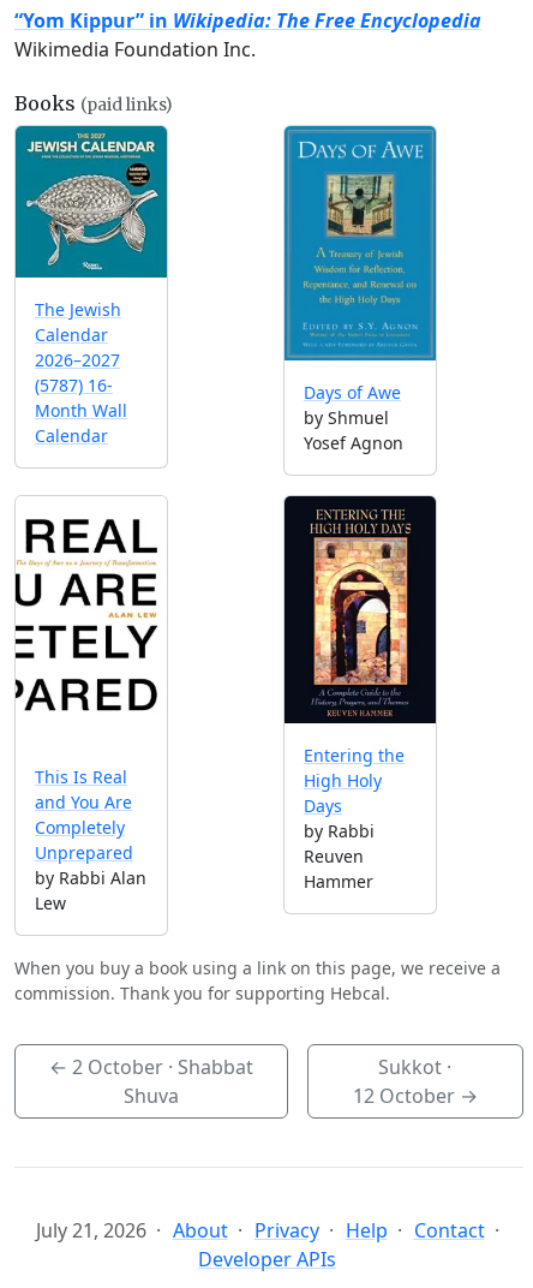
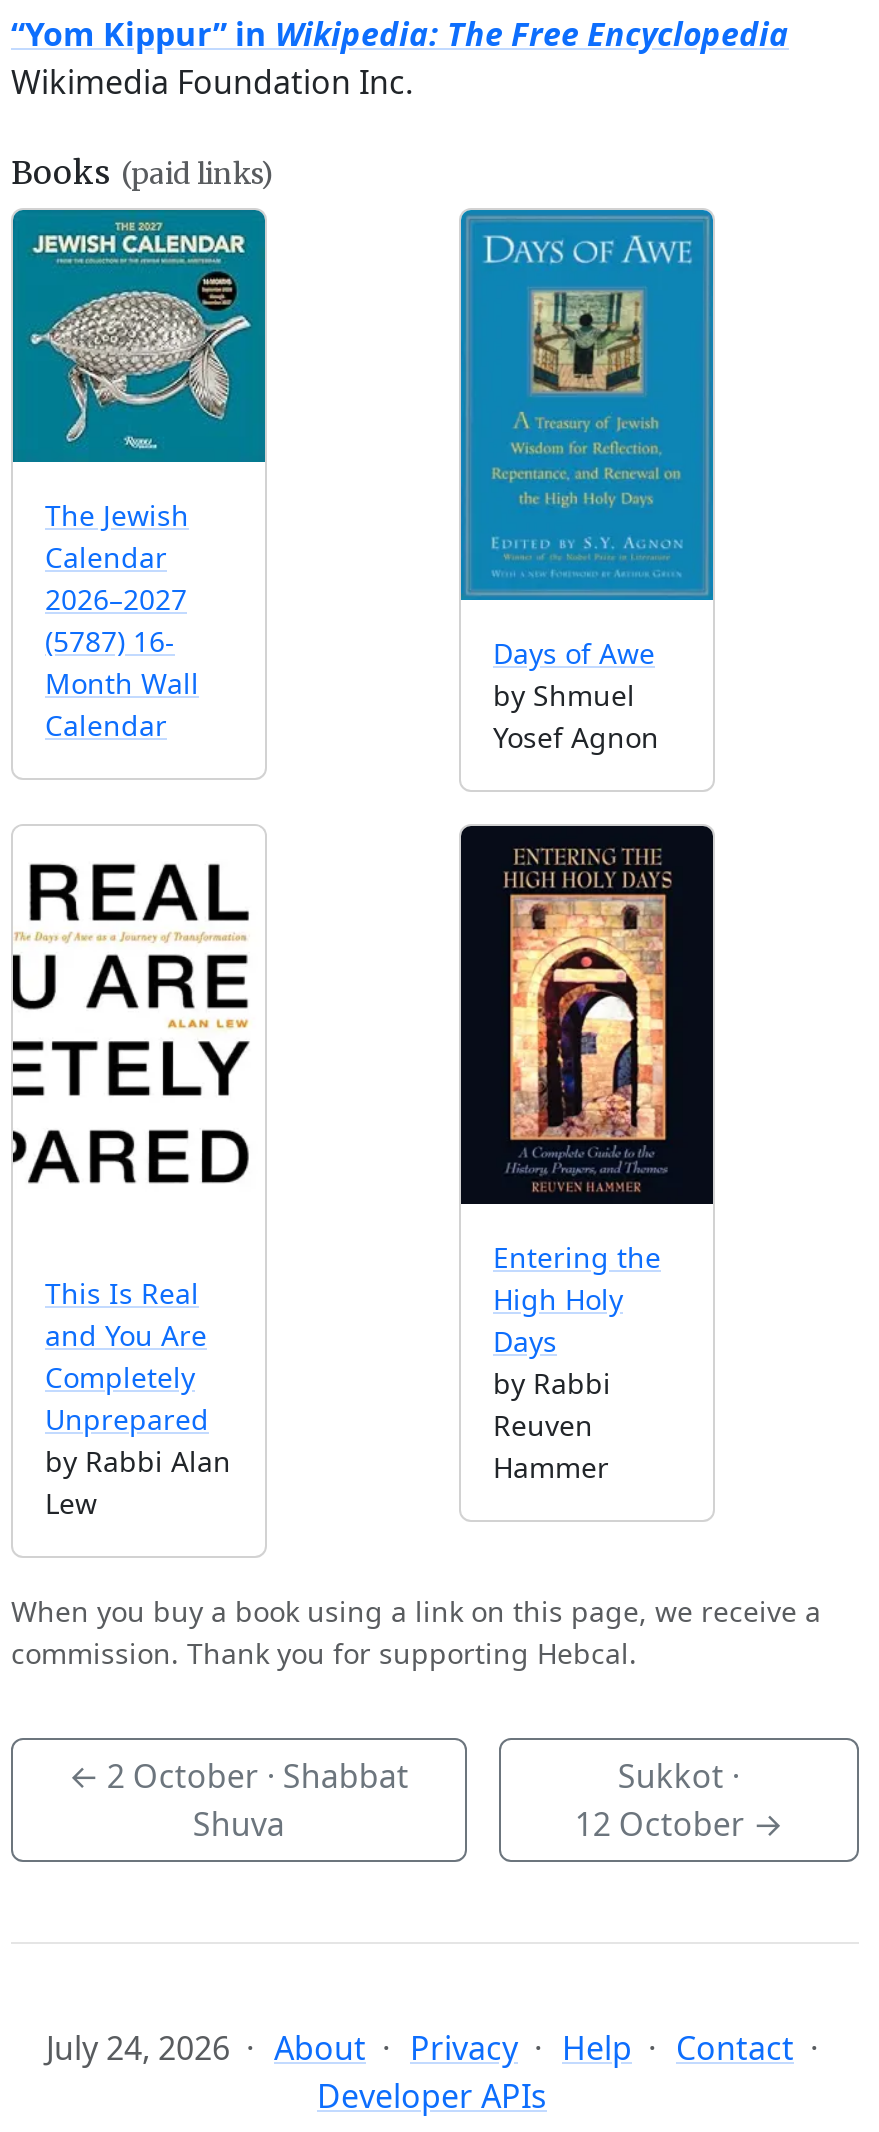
- July 21, 2026 About Privacy Help Contact
+ July 24, 2026 About Privacy Help Contact
